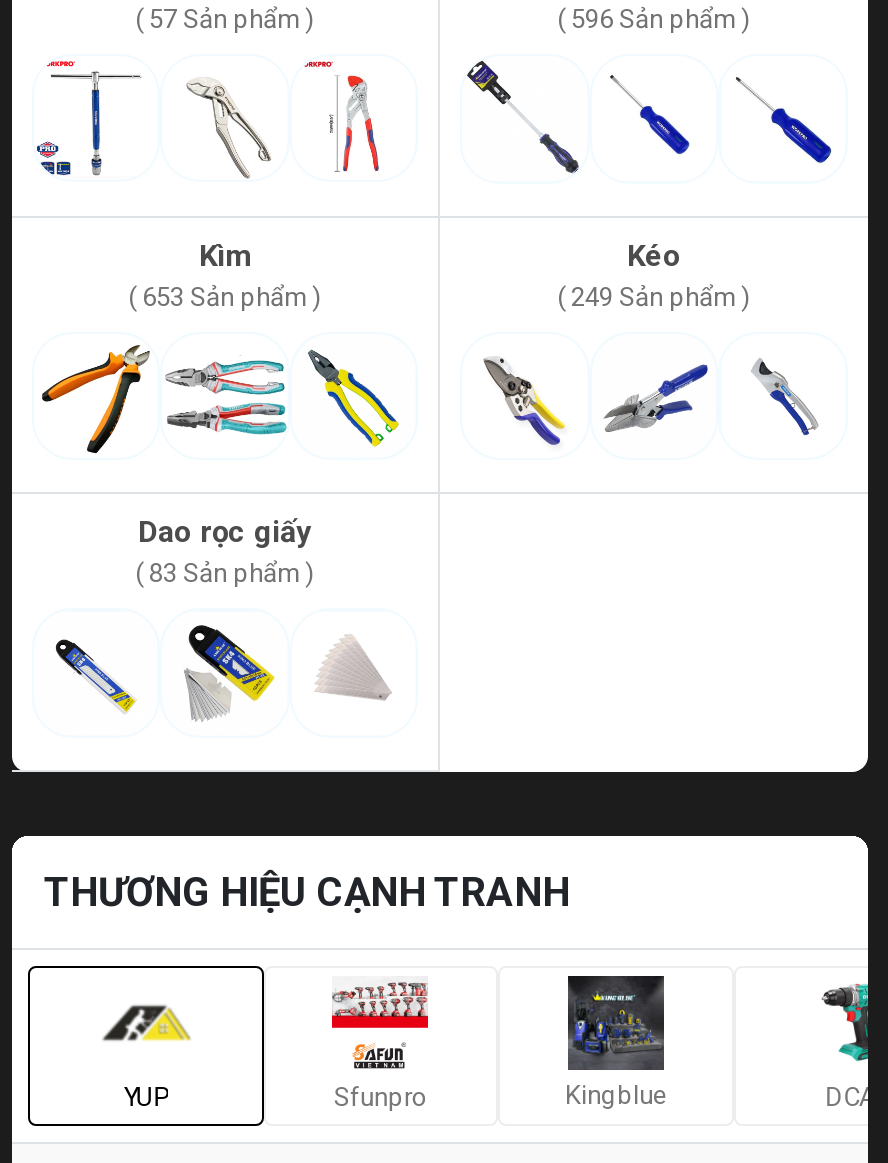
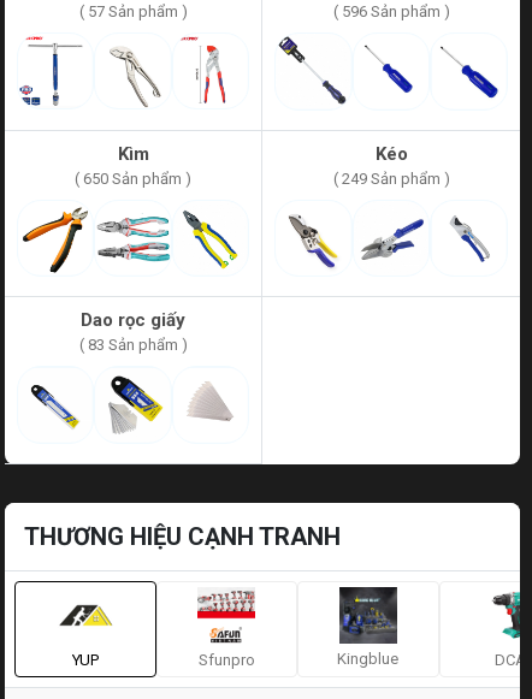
- ( 653 Sản phẩm )
+ ( 650 Sản phẩm )
